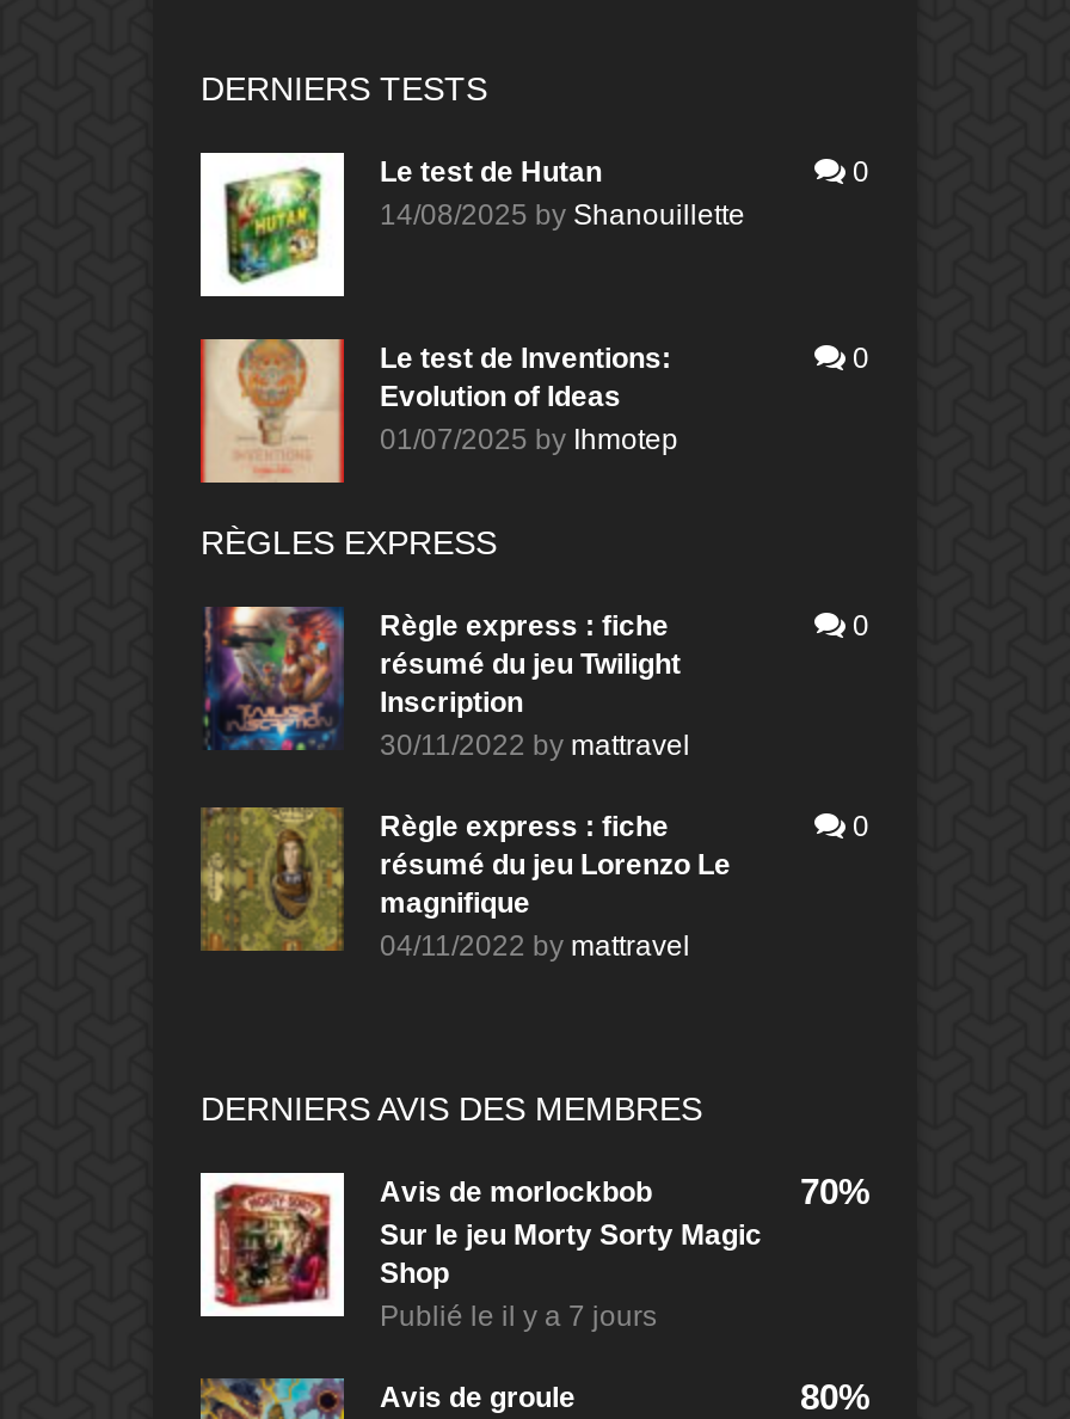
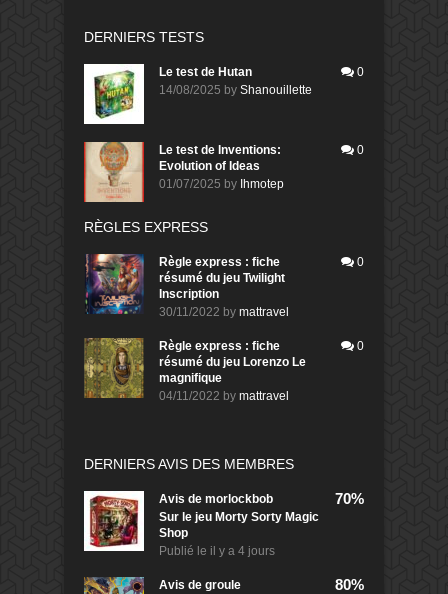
- Publié le il y a 7 jours
+ Publié le il y a 4 jours
